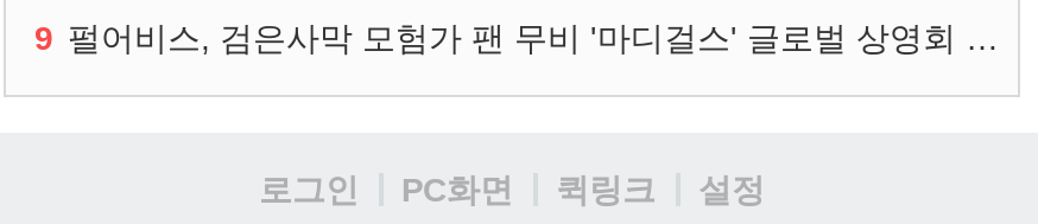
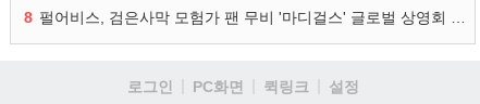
- 9
+ 8
